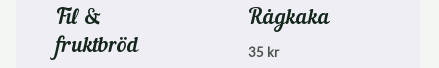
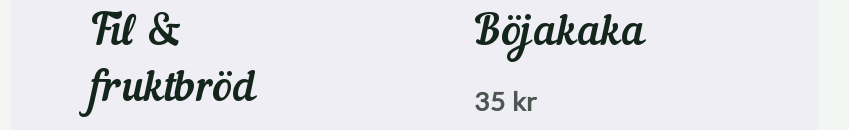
- Rågkaka
+ Böjakaka
